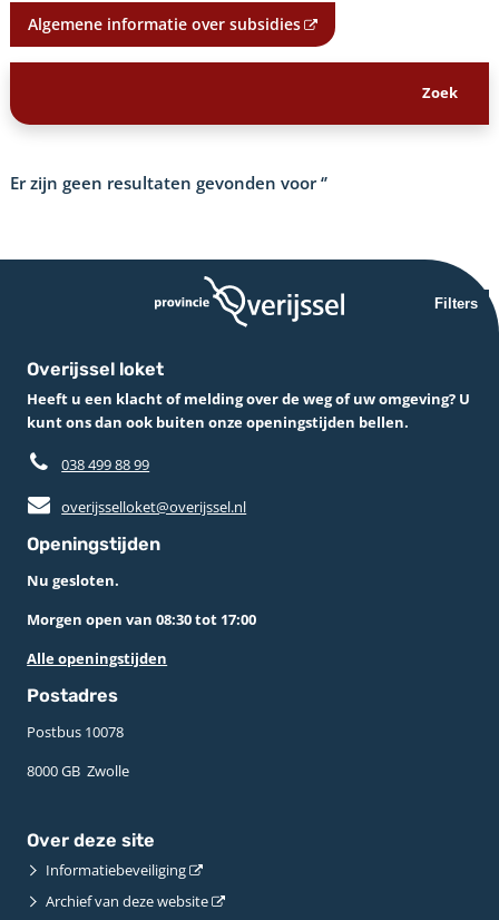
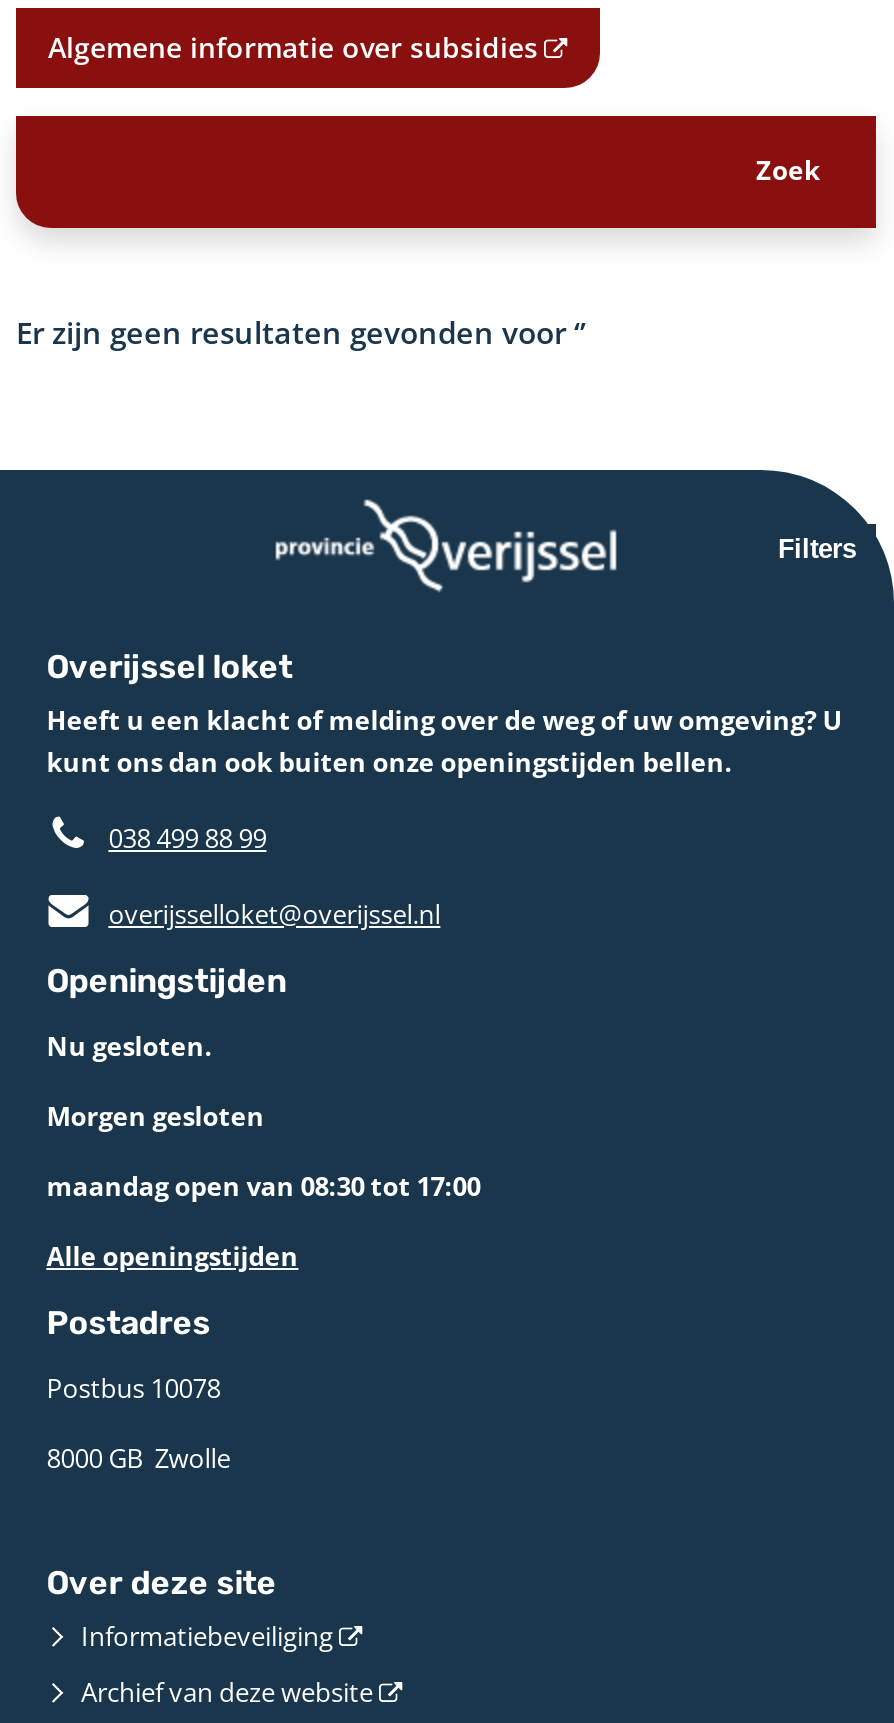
- Morgen open van 08:30 tot 17:00
+ Morgen gesloten
+ maandag open van 08:30 tot 17:00
